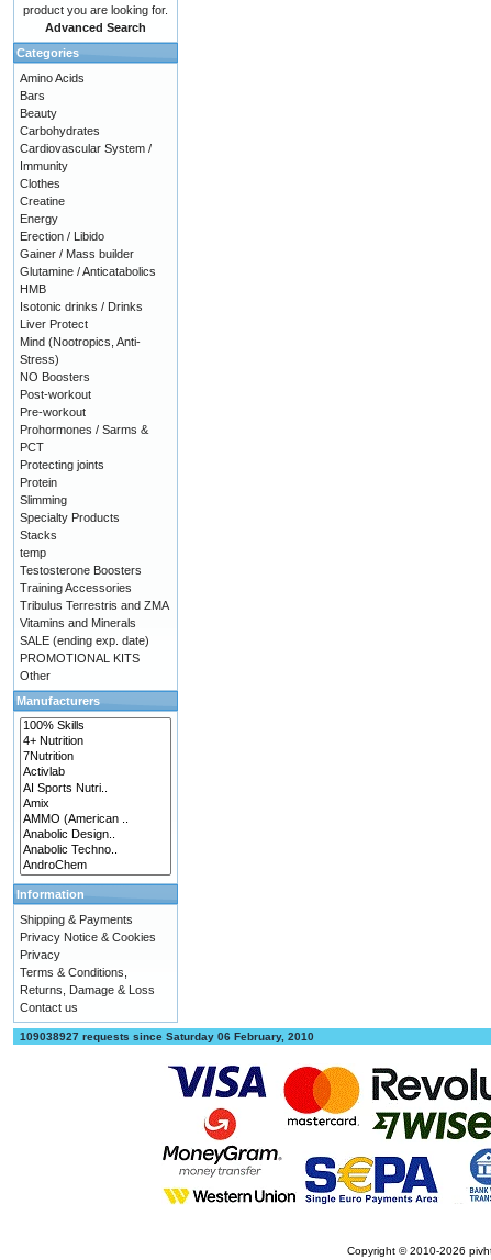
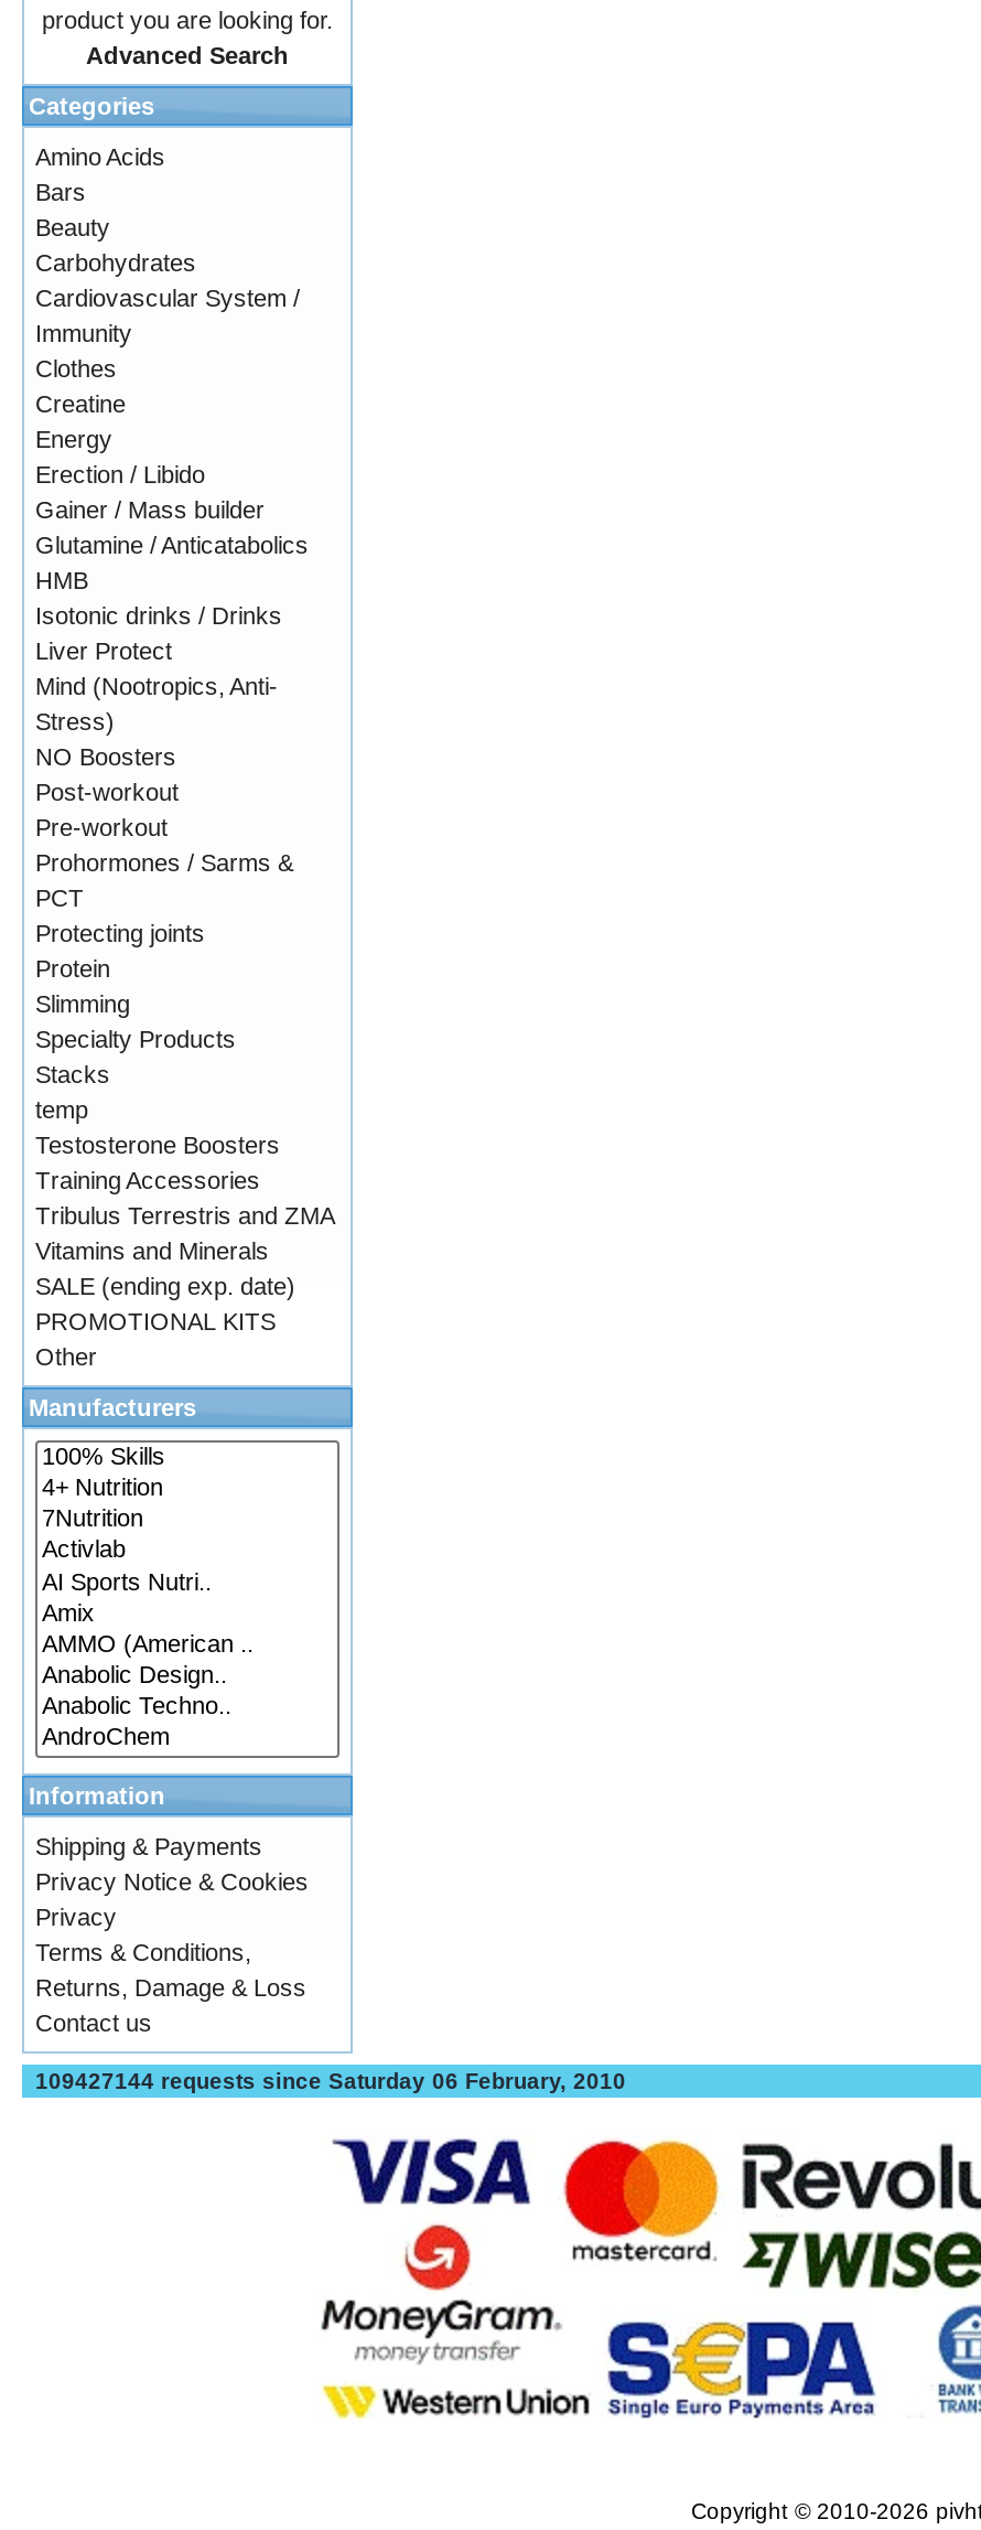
- 109038927 requests since Saturday 06 February, 2010
+ 109427144 requests since Saturday 06 February, 2010
